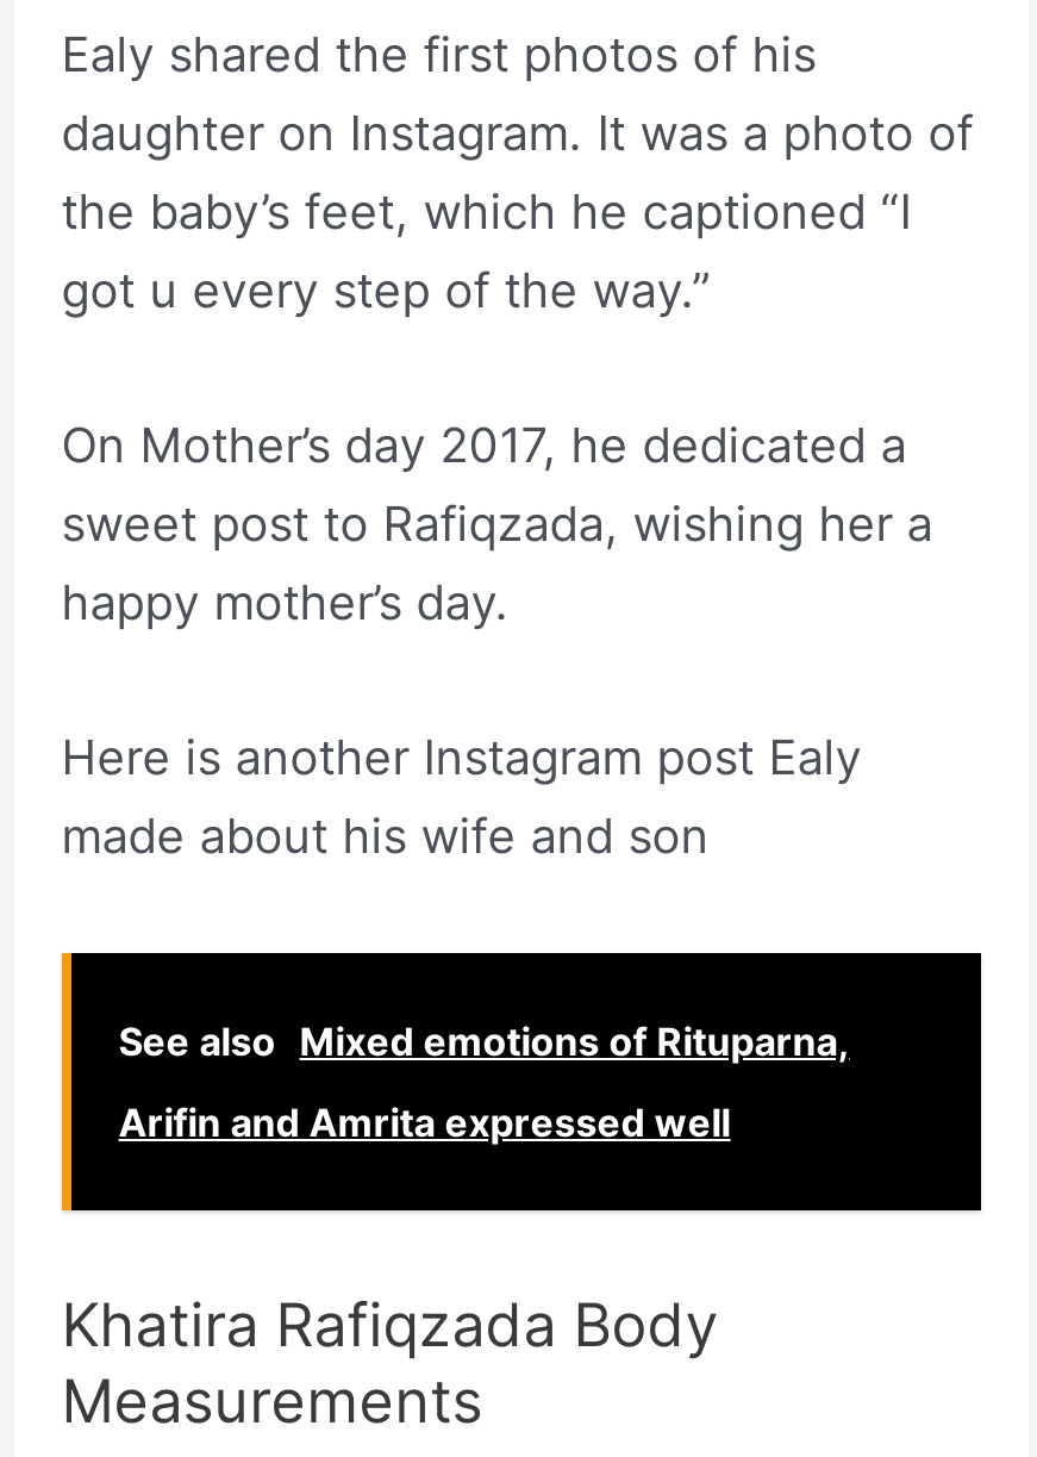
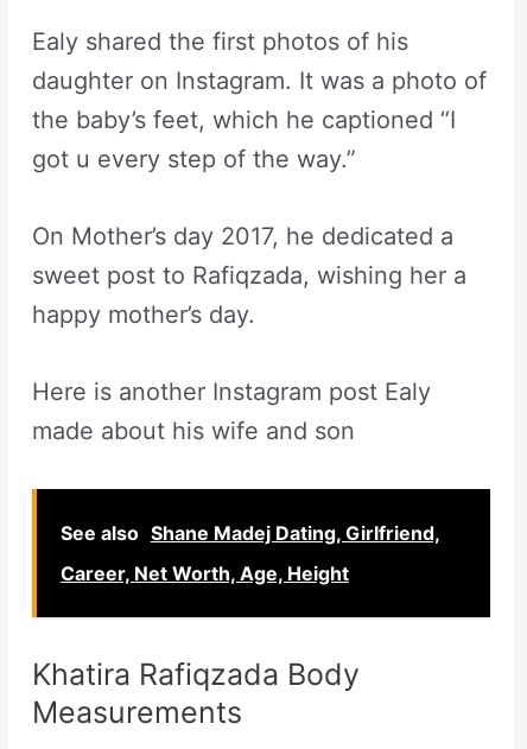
- See also Mixed emotions of Rituparna,
+ See also Shane Madej Dating, Girlfriend,

- Arifin and Amrita expressed well
+ Career, Net Worth, Age, Height
